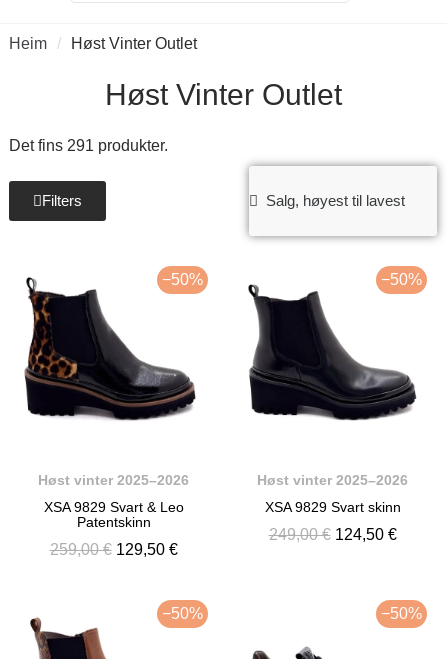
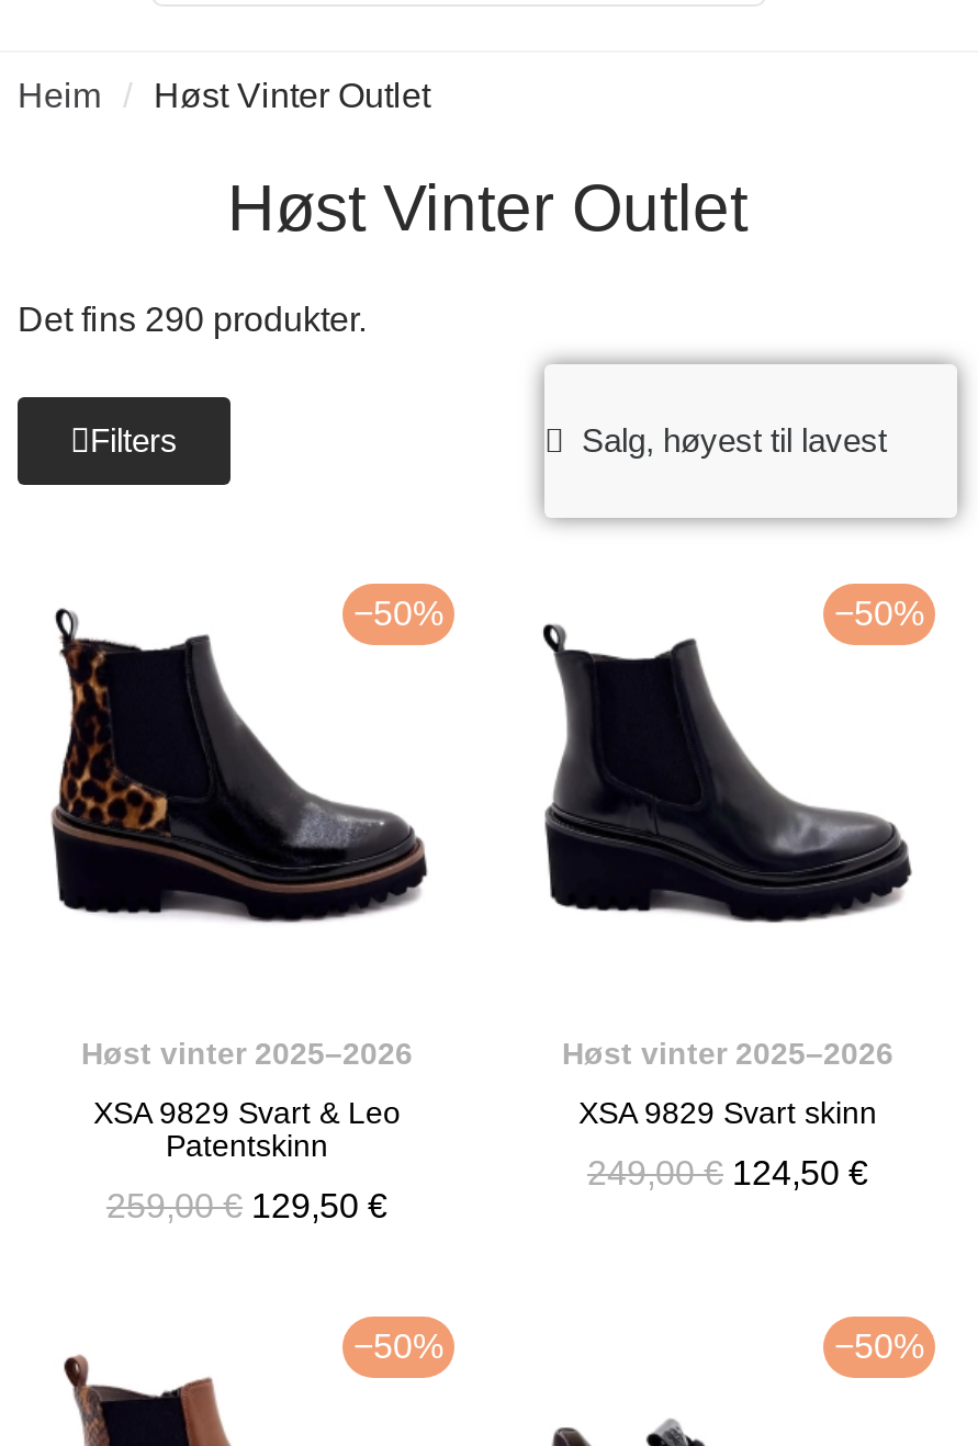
- Det fins 291 produkter.
+ Det fins 290 produkter.
